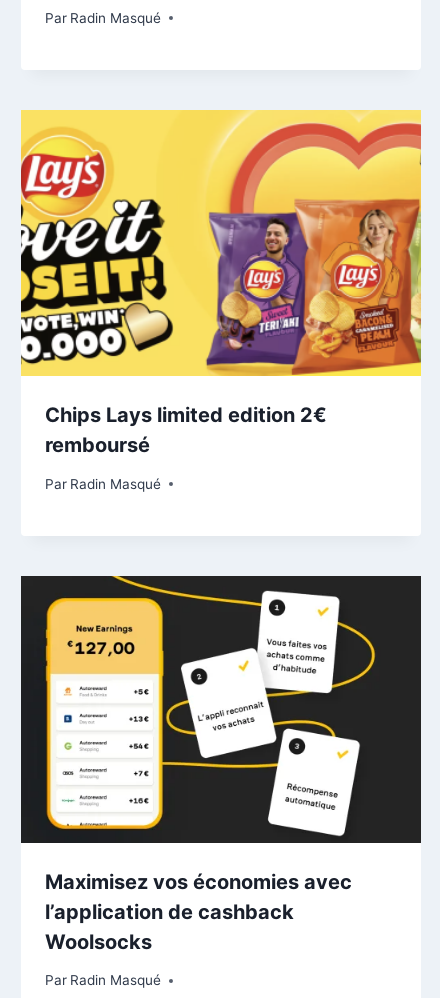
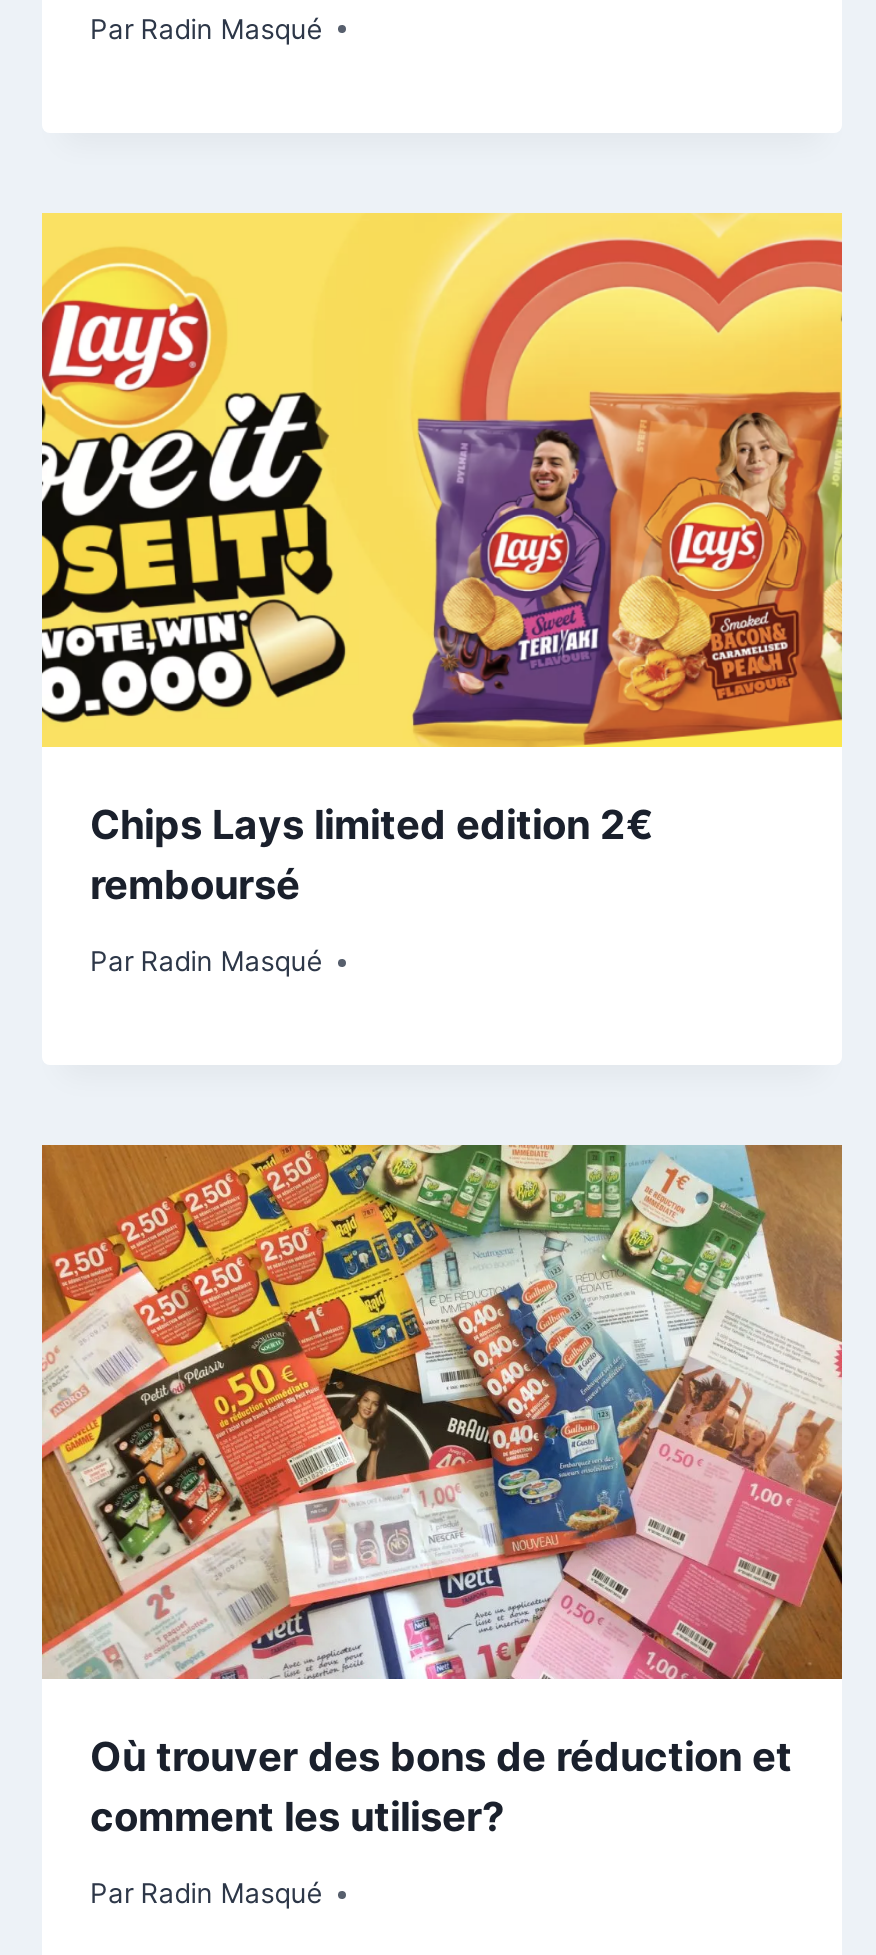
- [image]
- Maximisez vos économies avec
- l’application de cashback
- Woolsocks
+ [image]
+ Où trouver des bons de réduction et
+ comment les utiliser?
